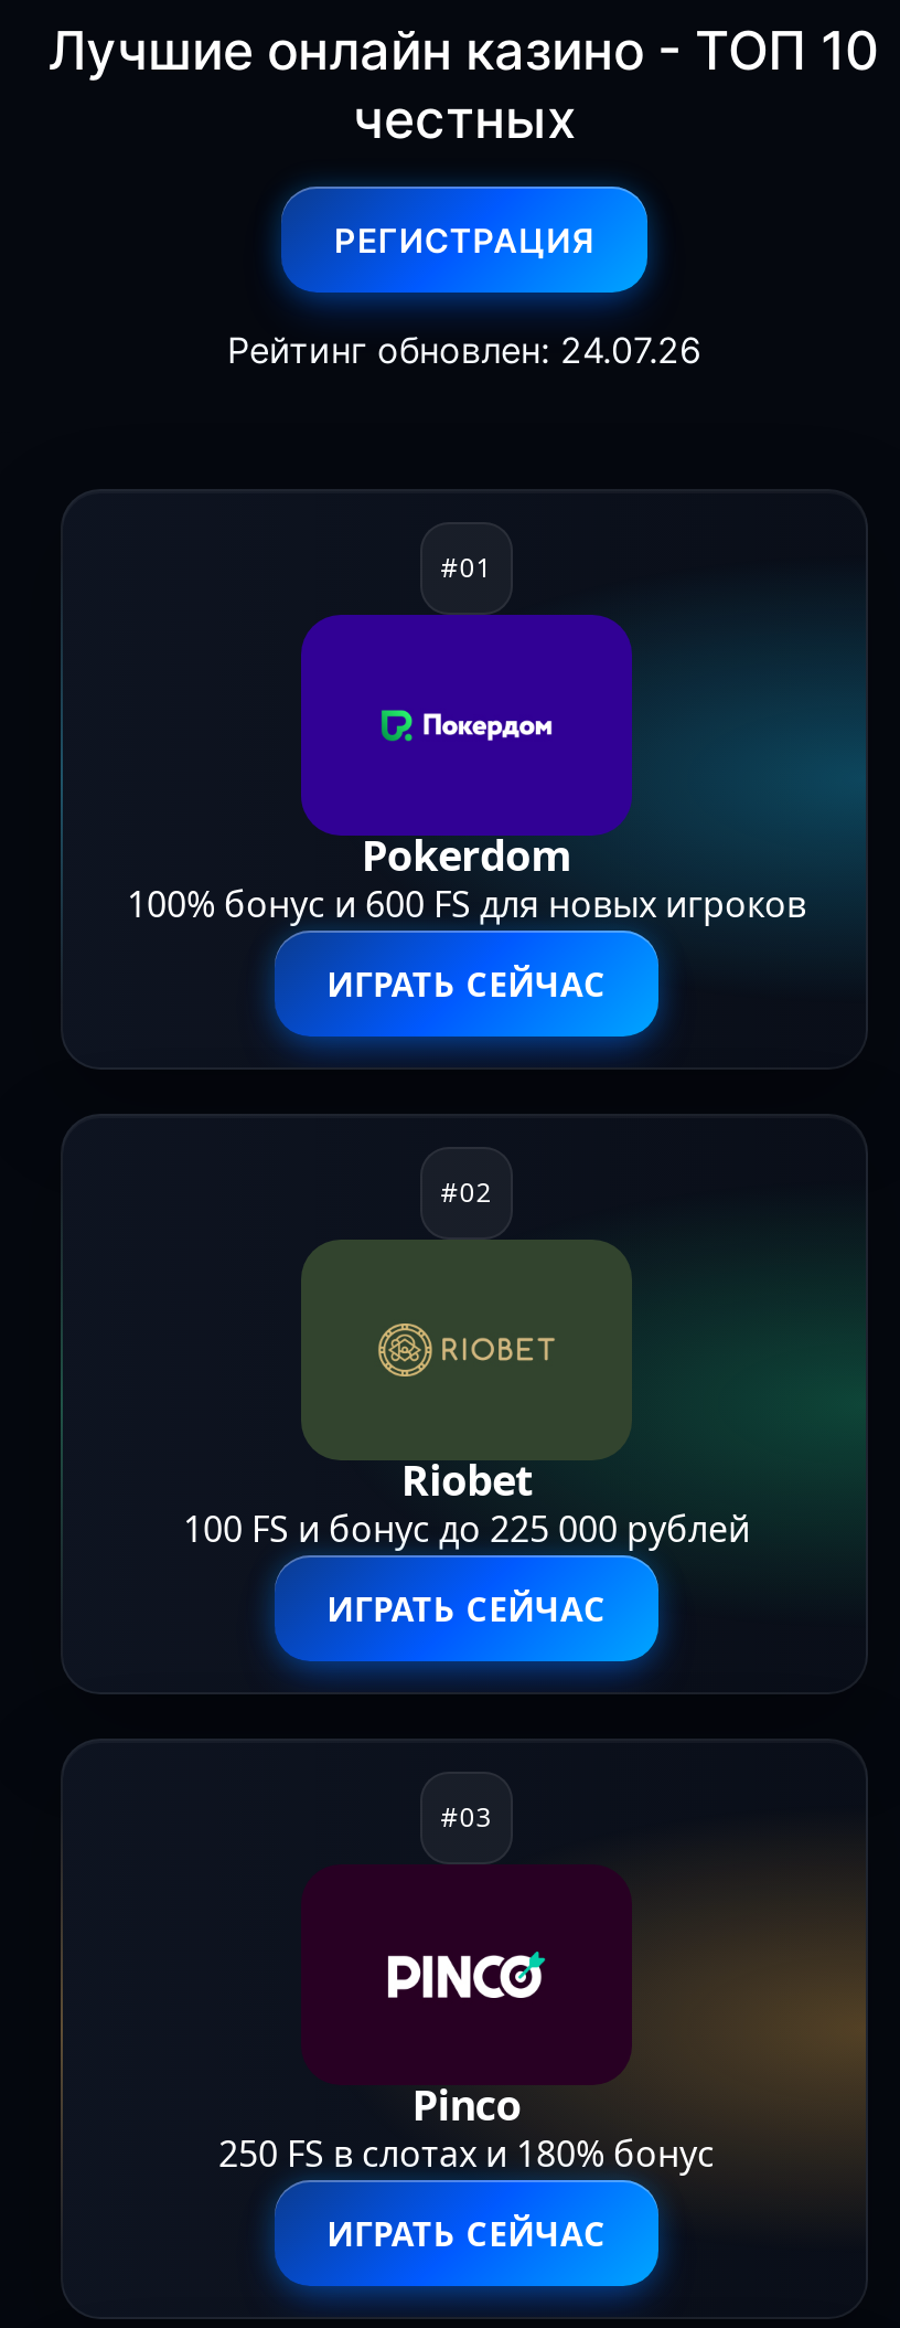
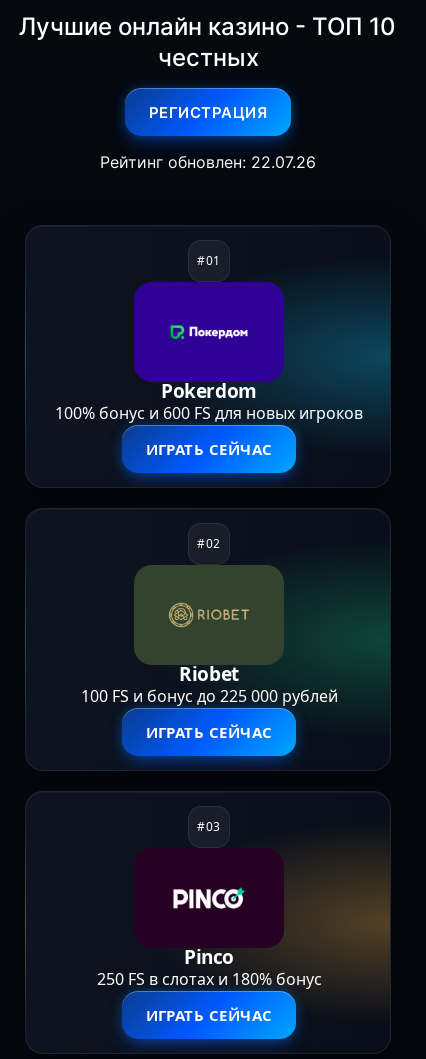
- Рейтинг обновлен: 24.07.26
+ Рейтинг обновлен: 22.07.26
